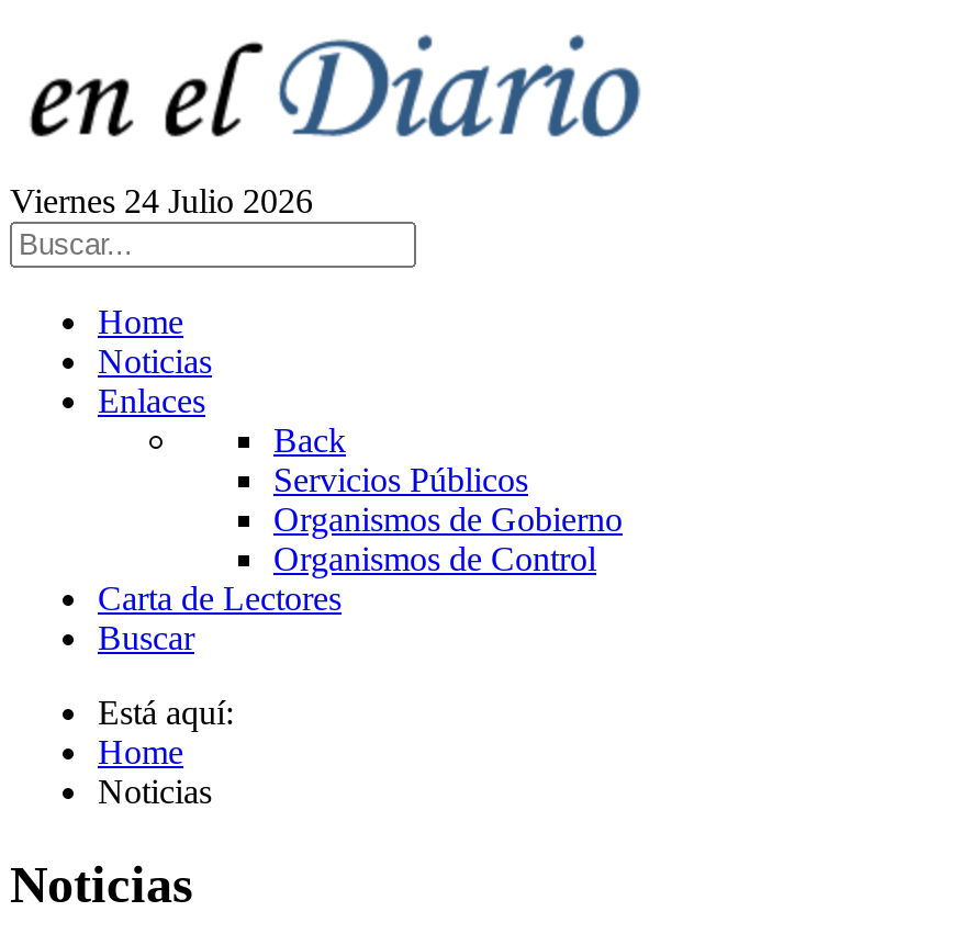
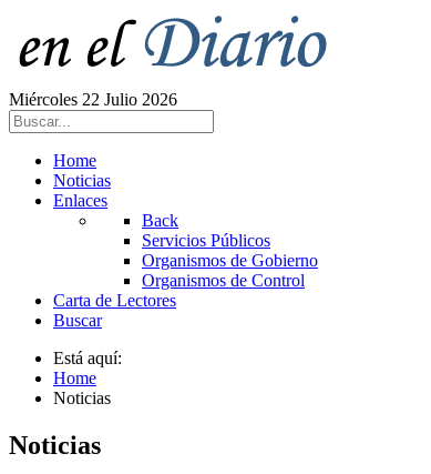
- Viernes 24 Julio 2026
+ Miércoles 22 Julio 2026
